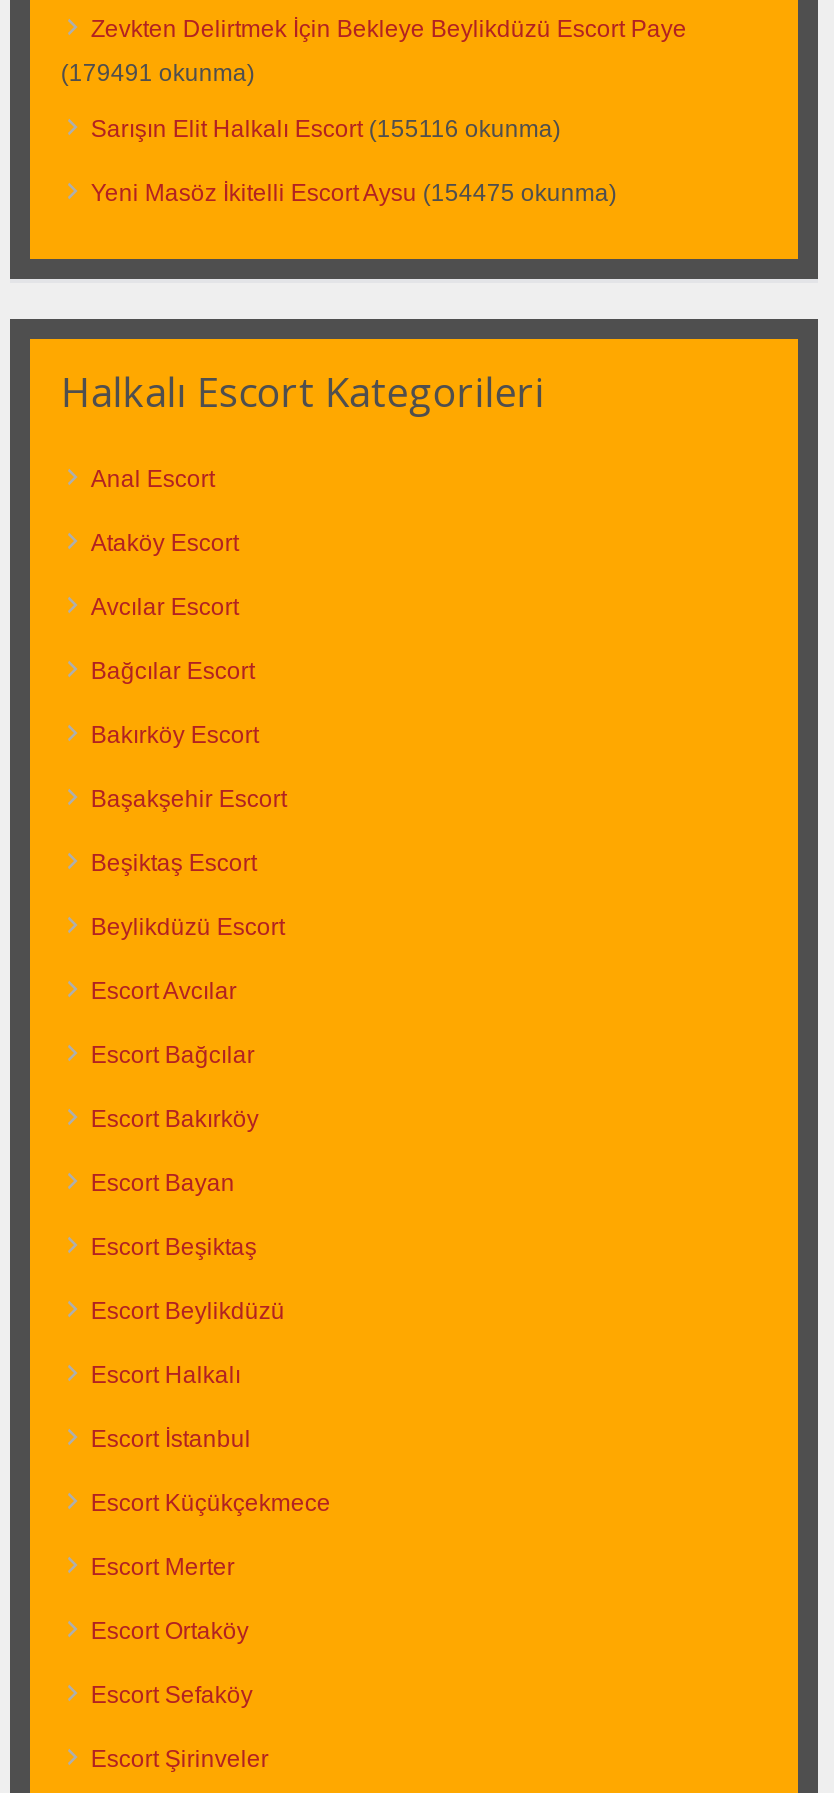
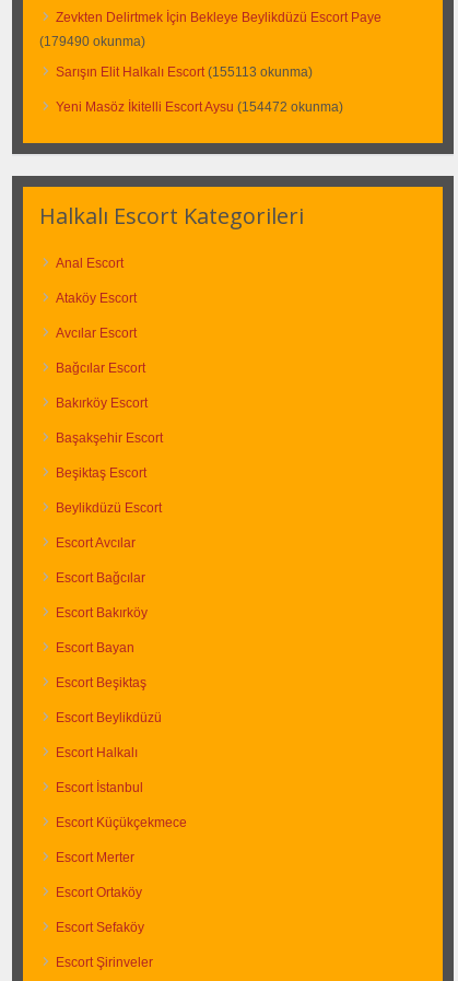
- (179491 okunma)
+ (179490 okunma)

- Sarışın Elit Halkalı Escort (155116 okunma)
+ Sarışın Elit Halkalı Escort (155113 okunma)

- Yeni Masöz İkitelli Escort Aysu (154475 okunma)
+ Yeni Masöz İkitelli Escort Aysu (154472 okunma)
